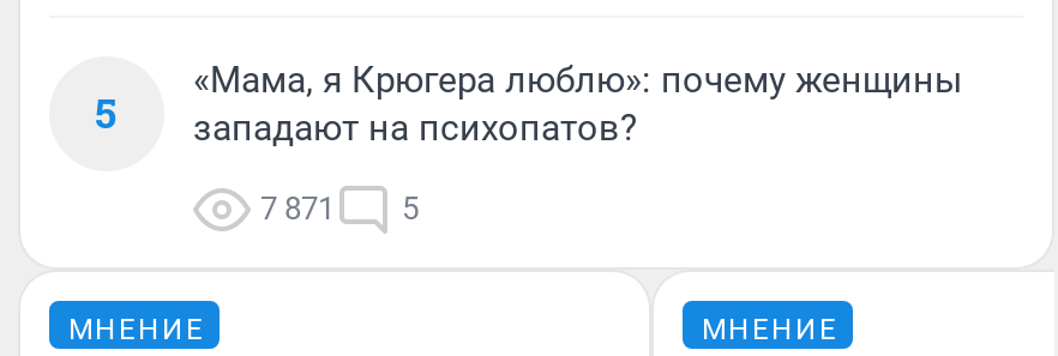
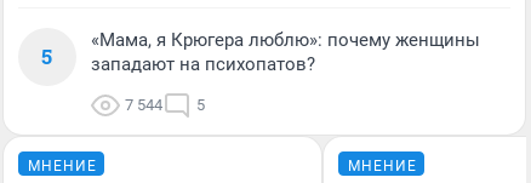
- 7 871 5
+ 7 544 5
